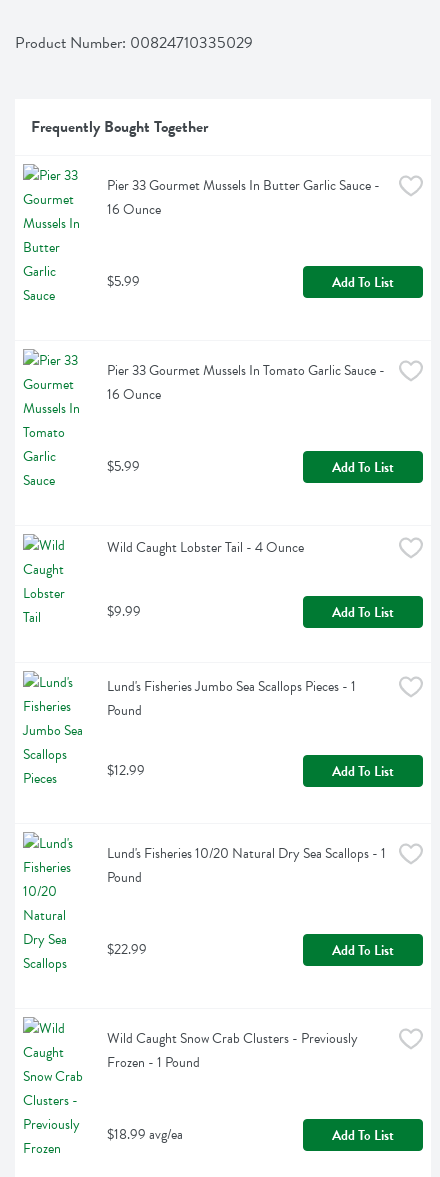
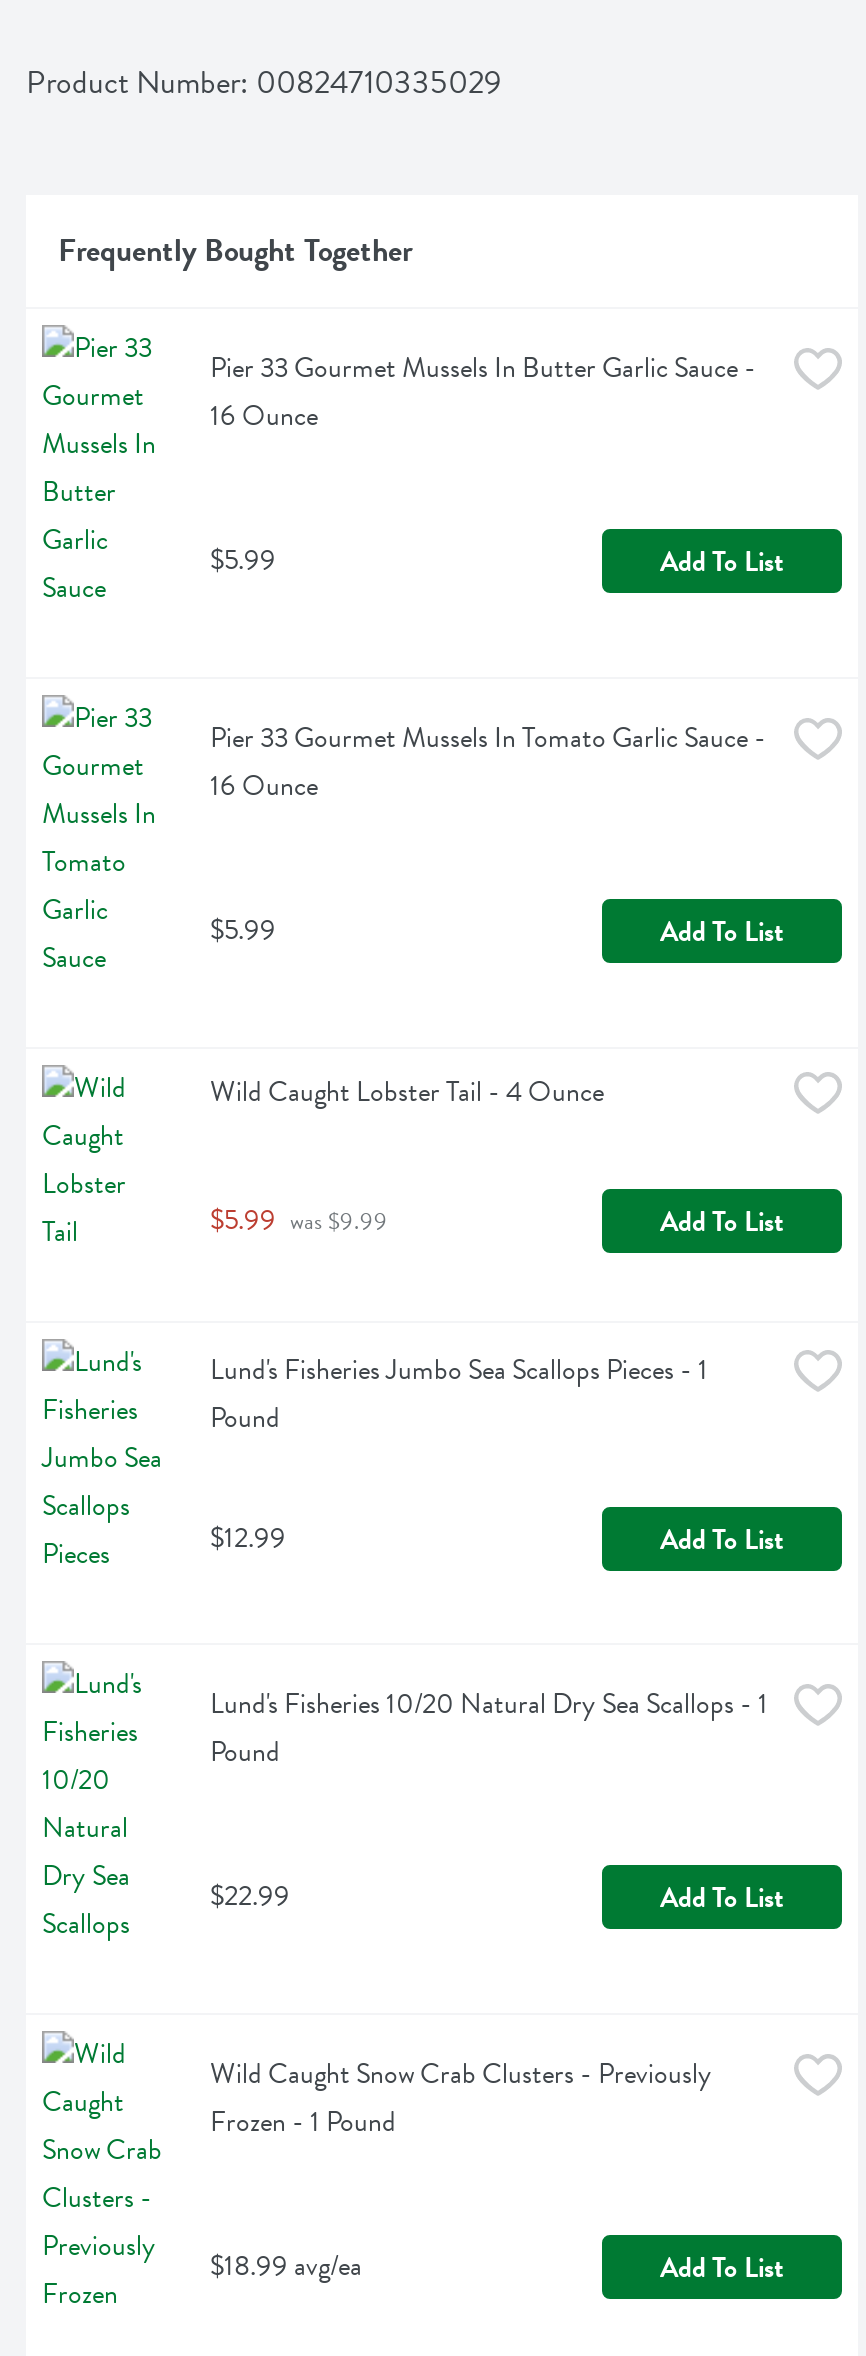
- $9.99
+ $5.99 was $9.99
